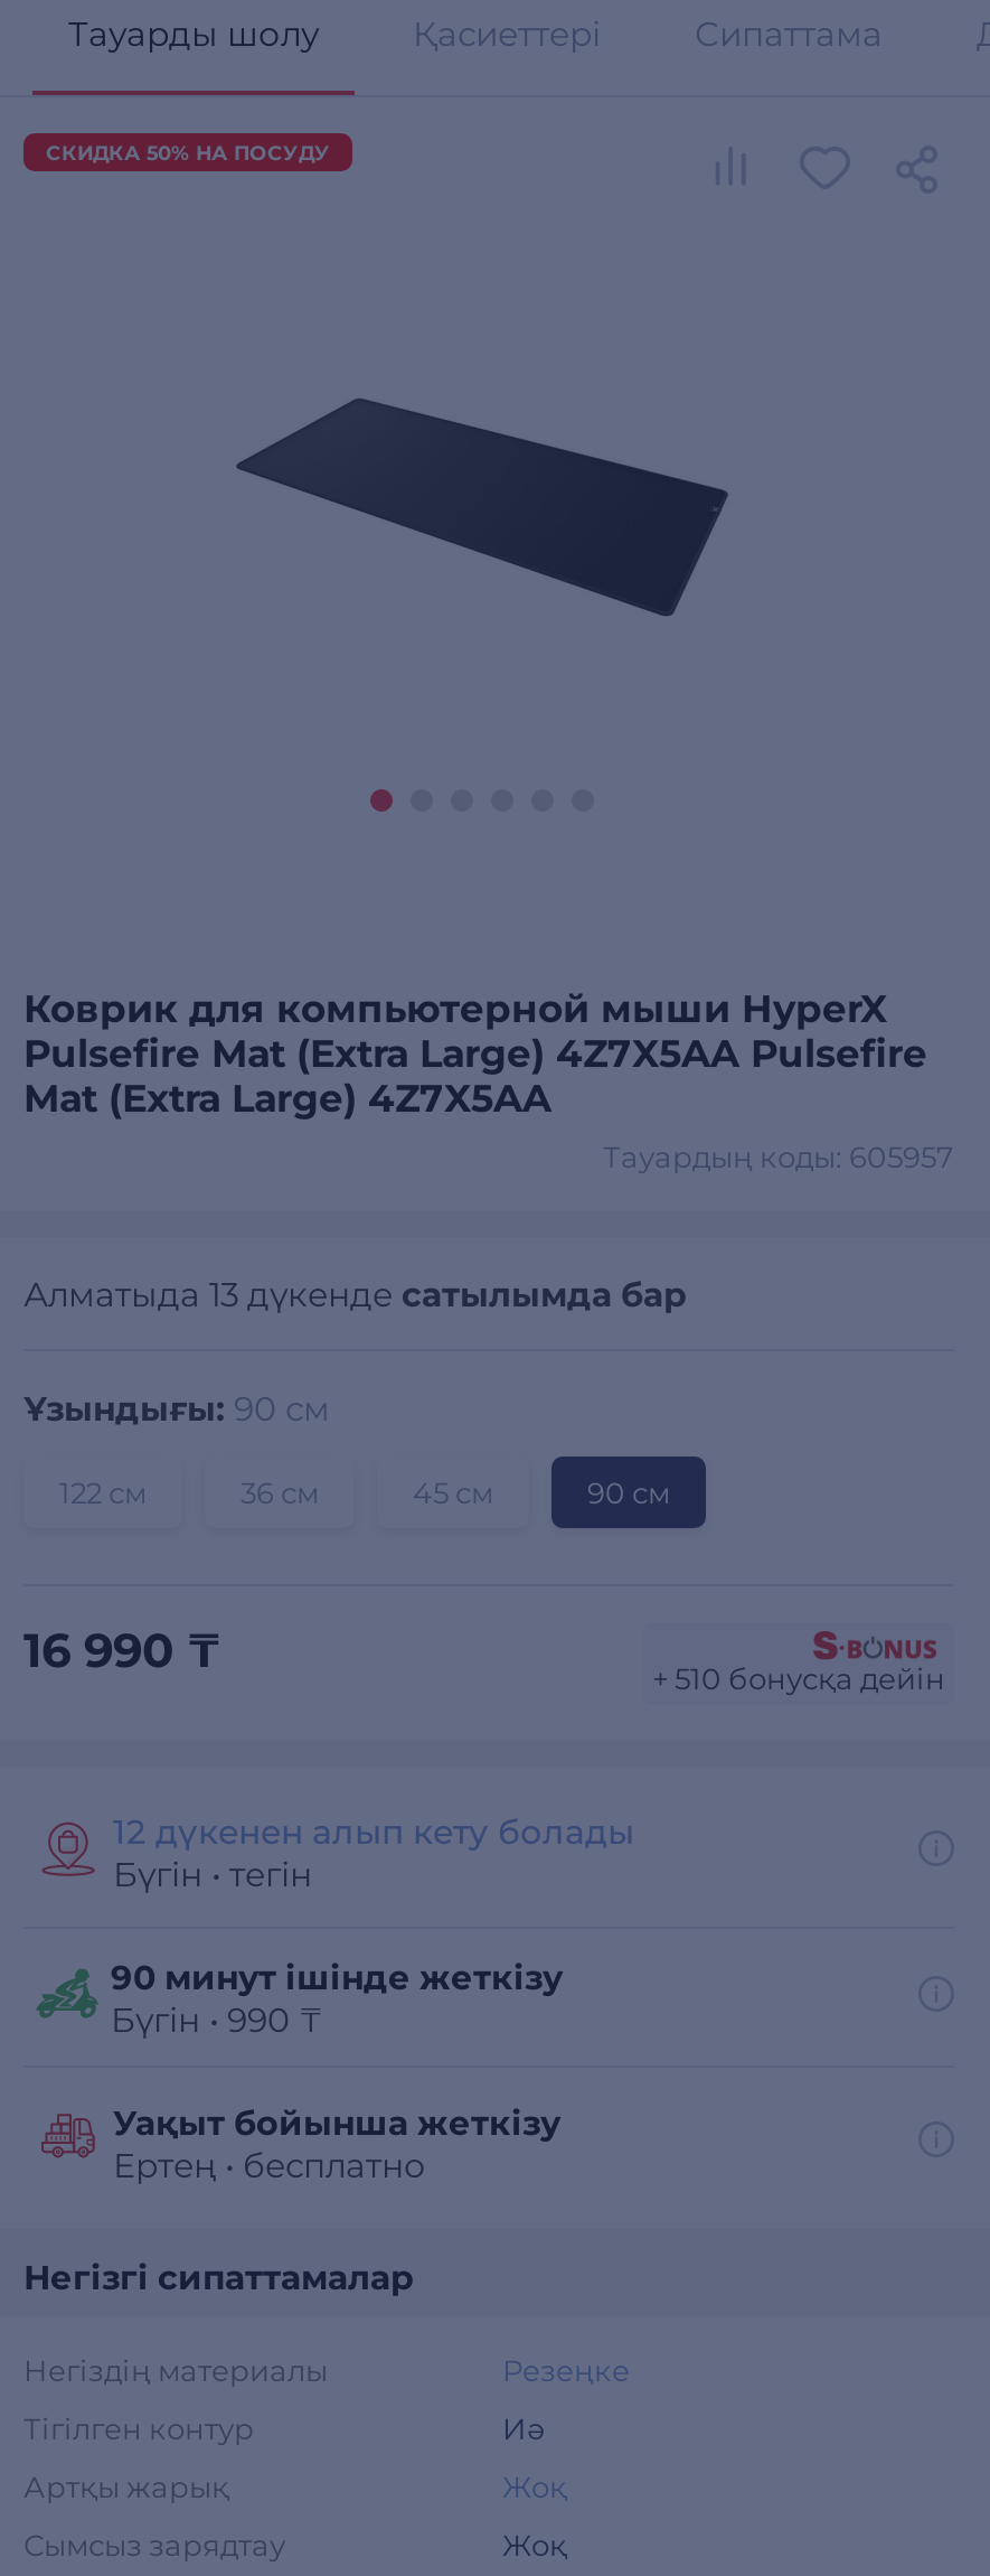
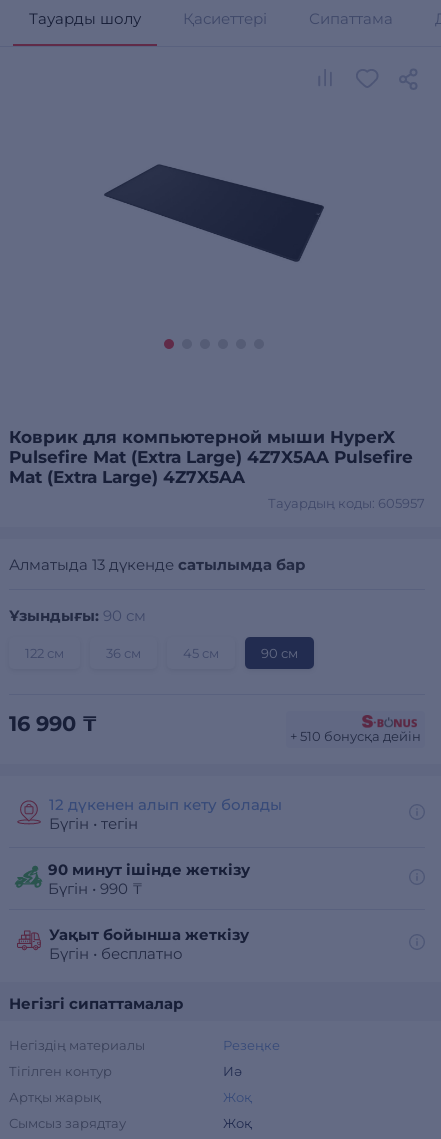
- СКИДКА 50% НА ПОСУДУ

- Ертең • бесплатно
+ Бүгін • бесплатно
